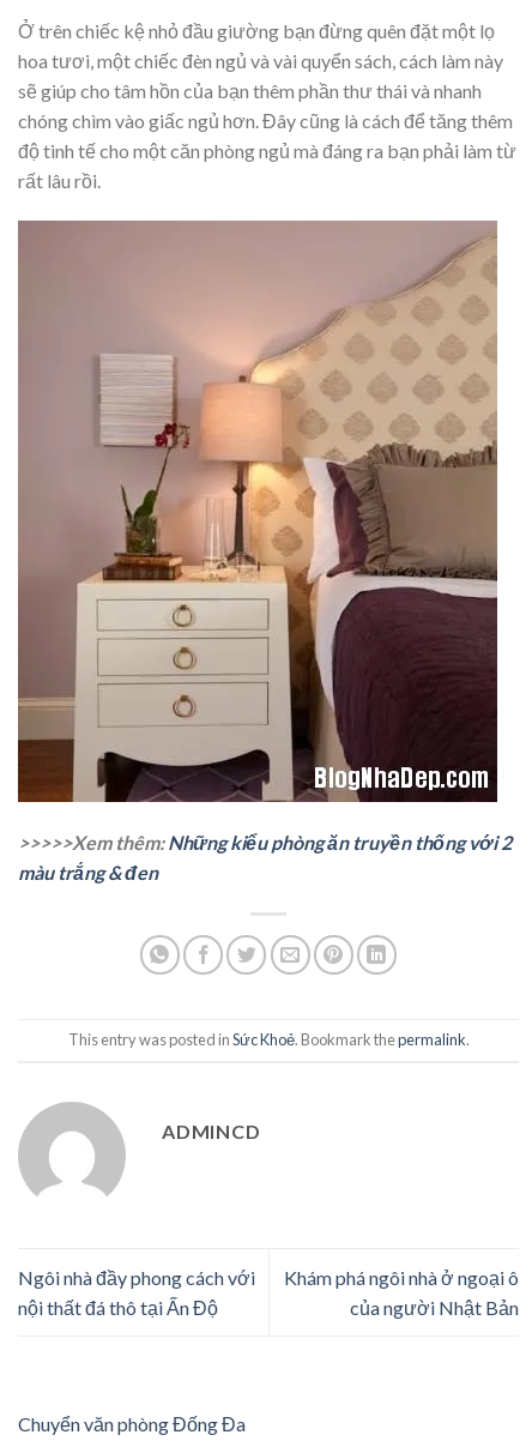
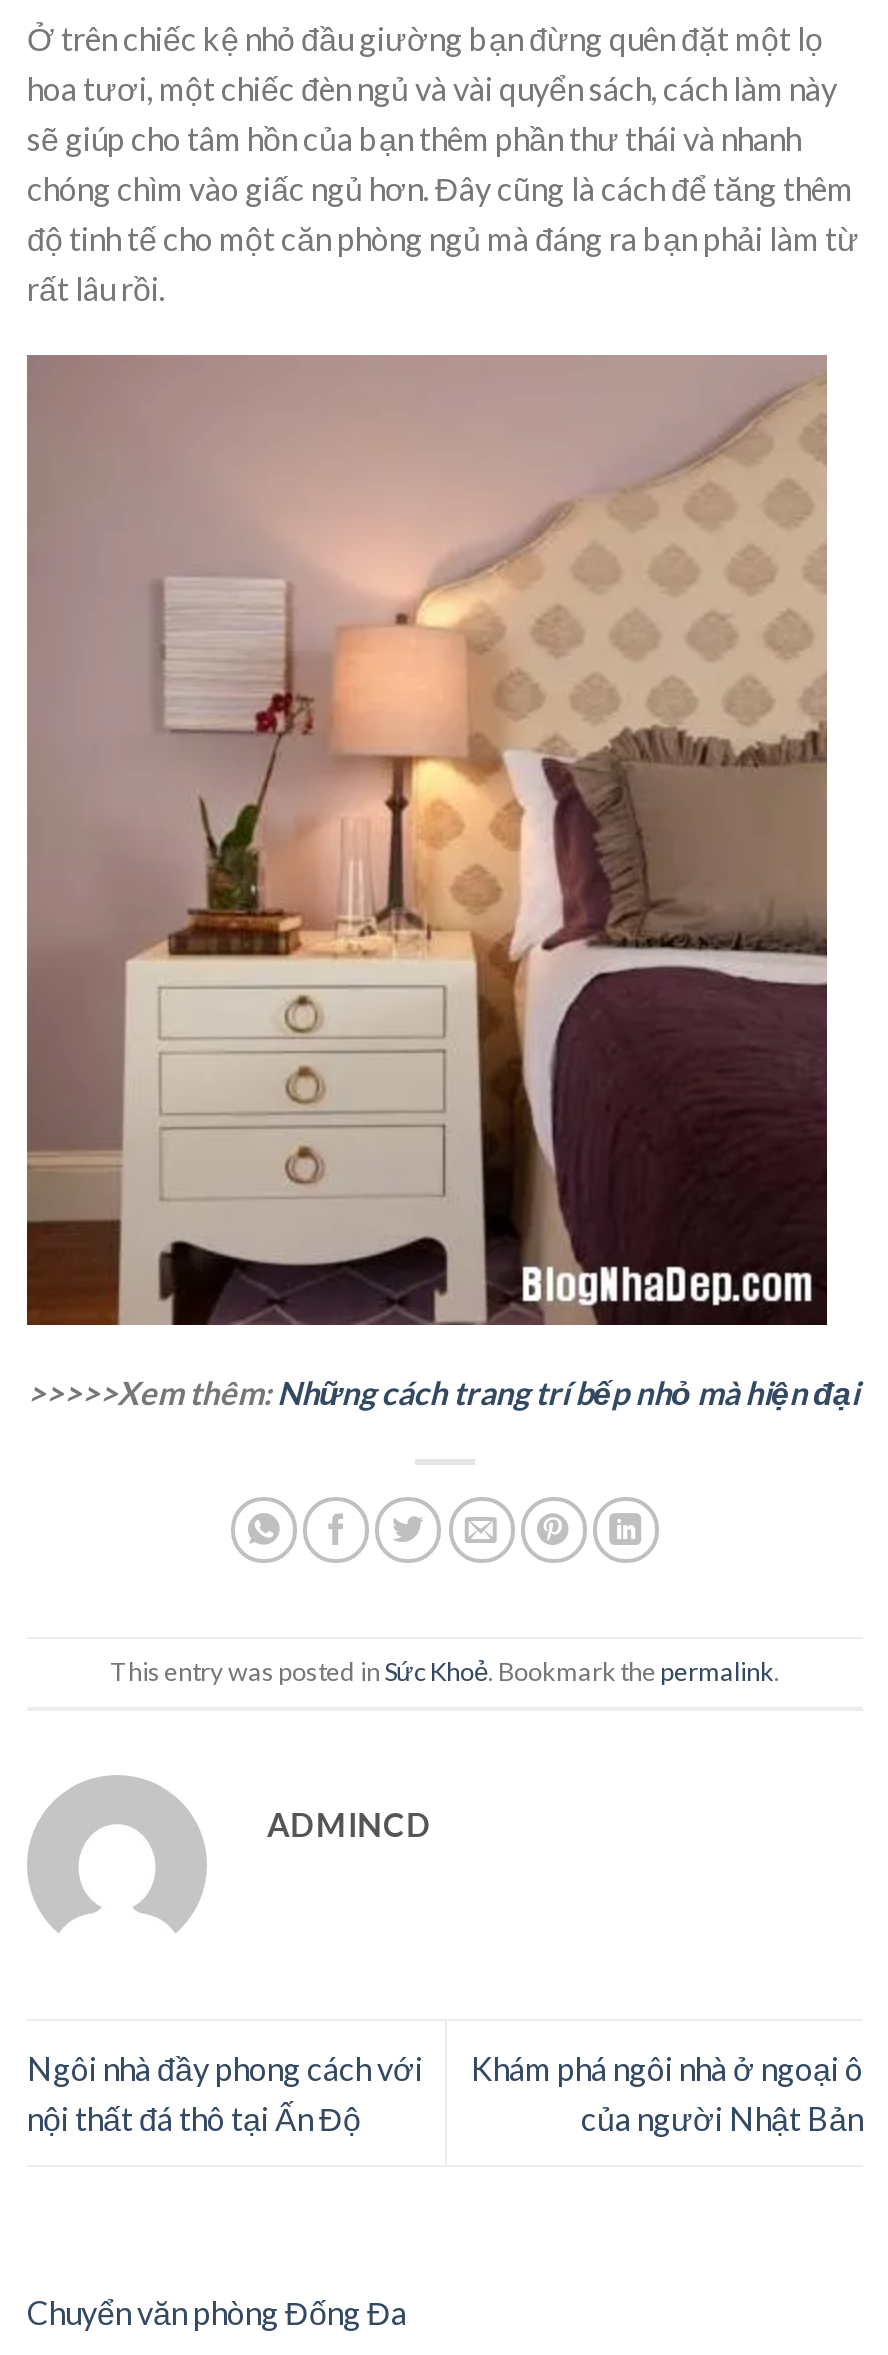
- >>>>>Xem thêm:Những kiểu phòng ăn truyền thống với 2
- màu trắng & đen
+ >>>>>Xem thêm: Những cách trang trí bếp nhỏ mà hiện đại
